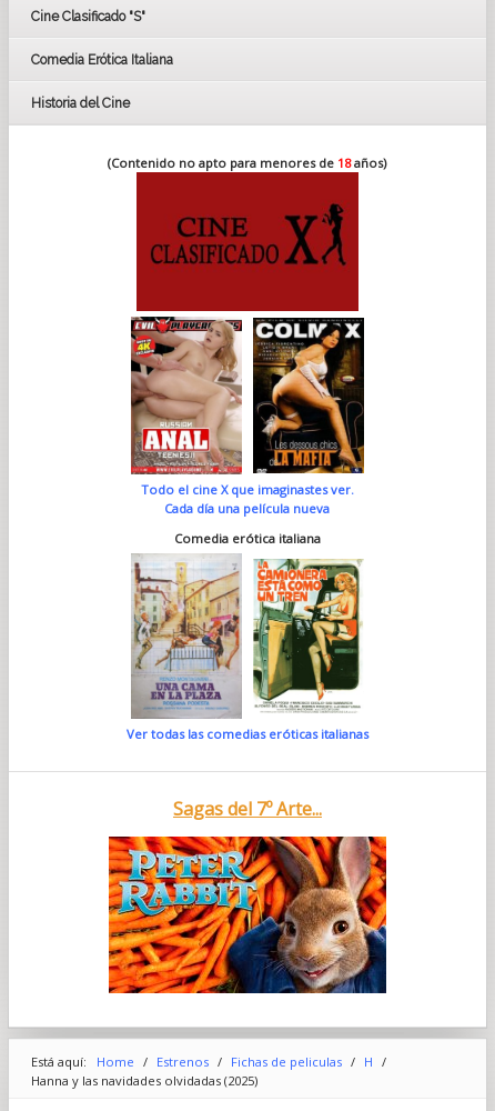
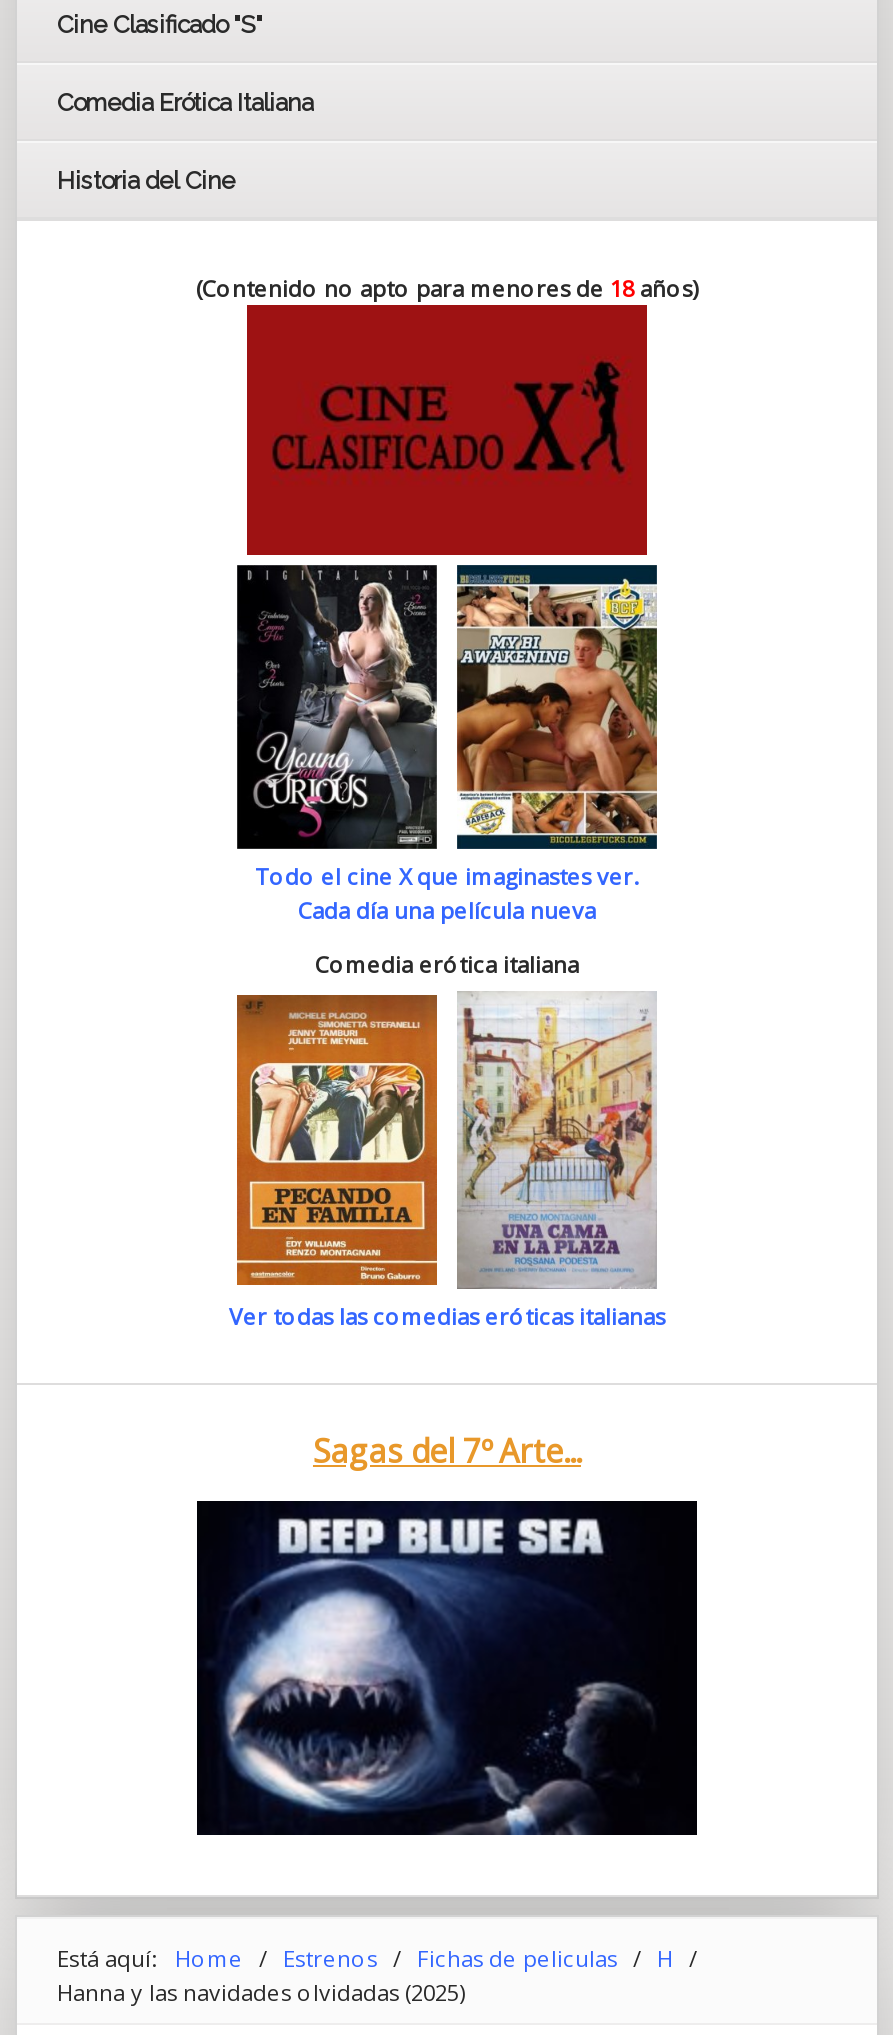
- [image]
+ [image]

- [image]
+ [image]

- [image]
+ [image]

- [image]
+ [image]

- [image]
+ [image]
